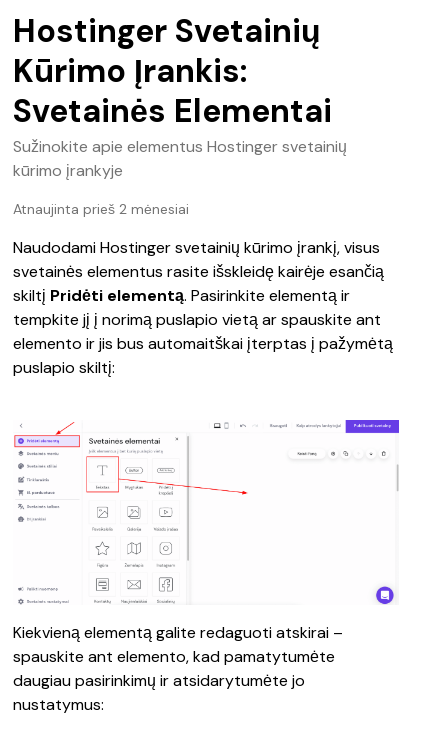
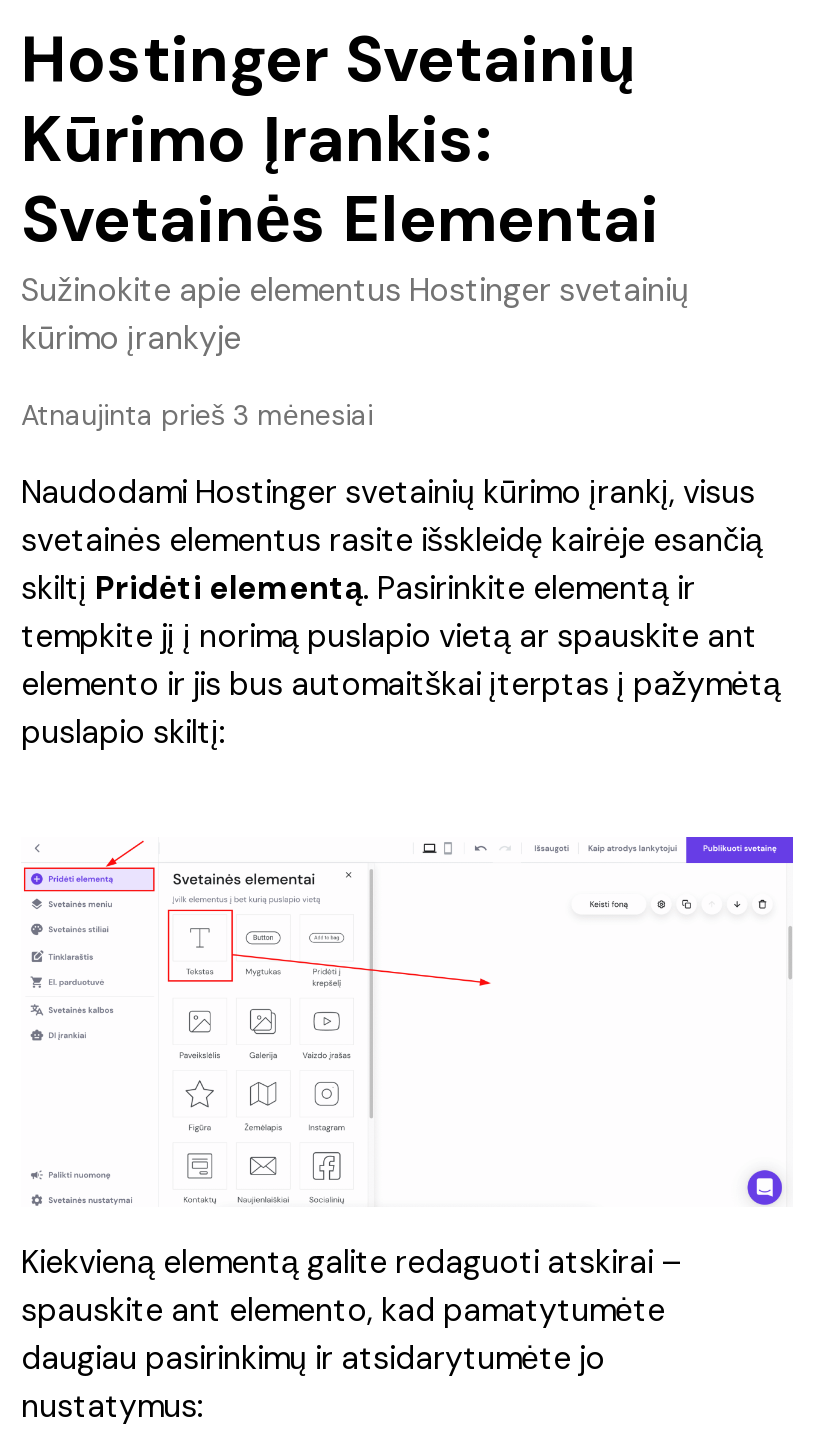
- Atnaujinta prieš 2 mėnesiai
+ Atnaujinta prieš 3 mėnesiai
